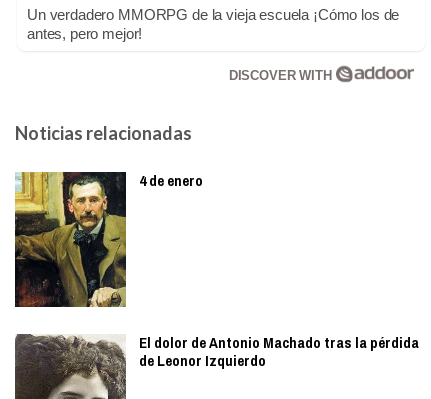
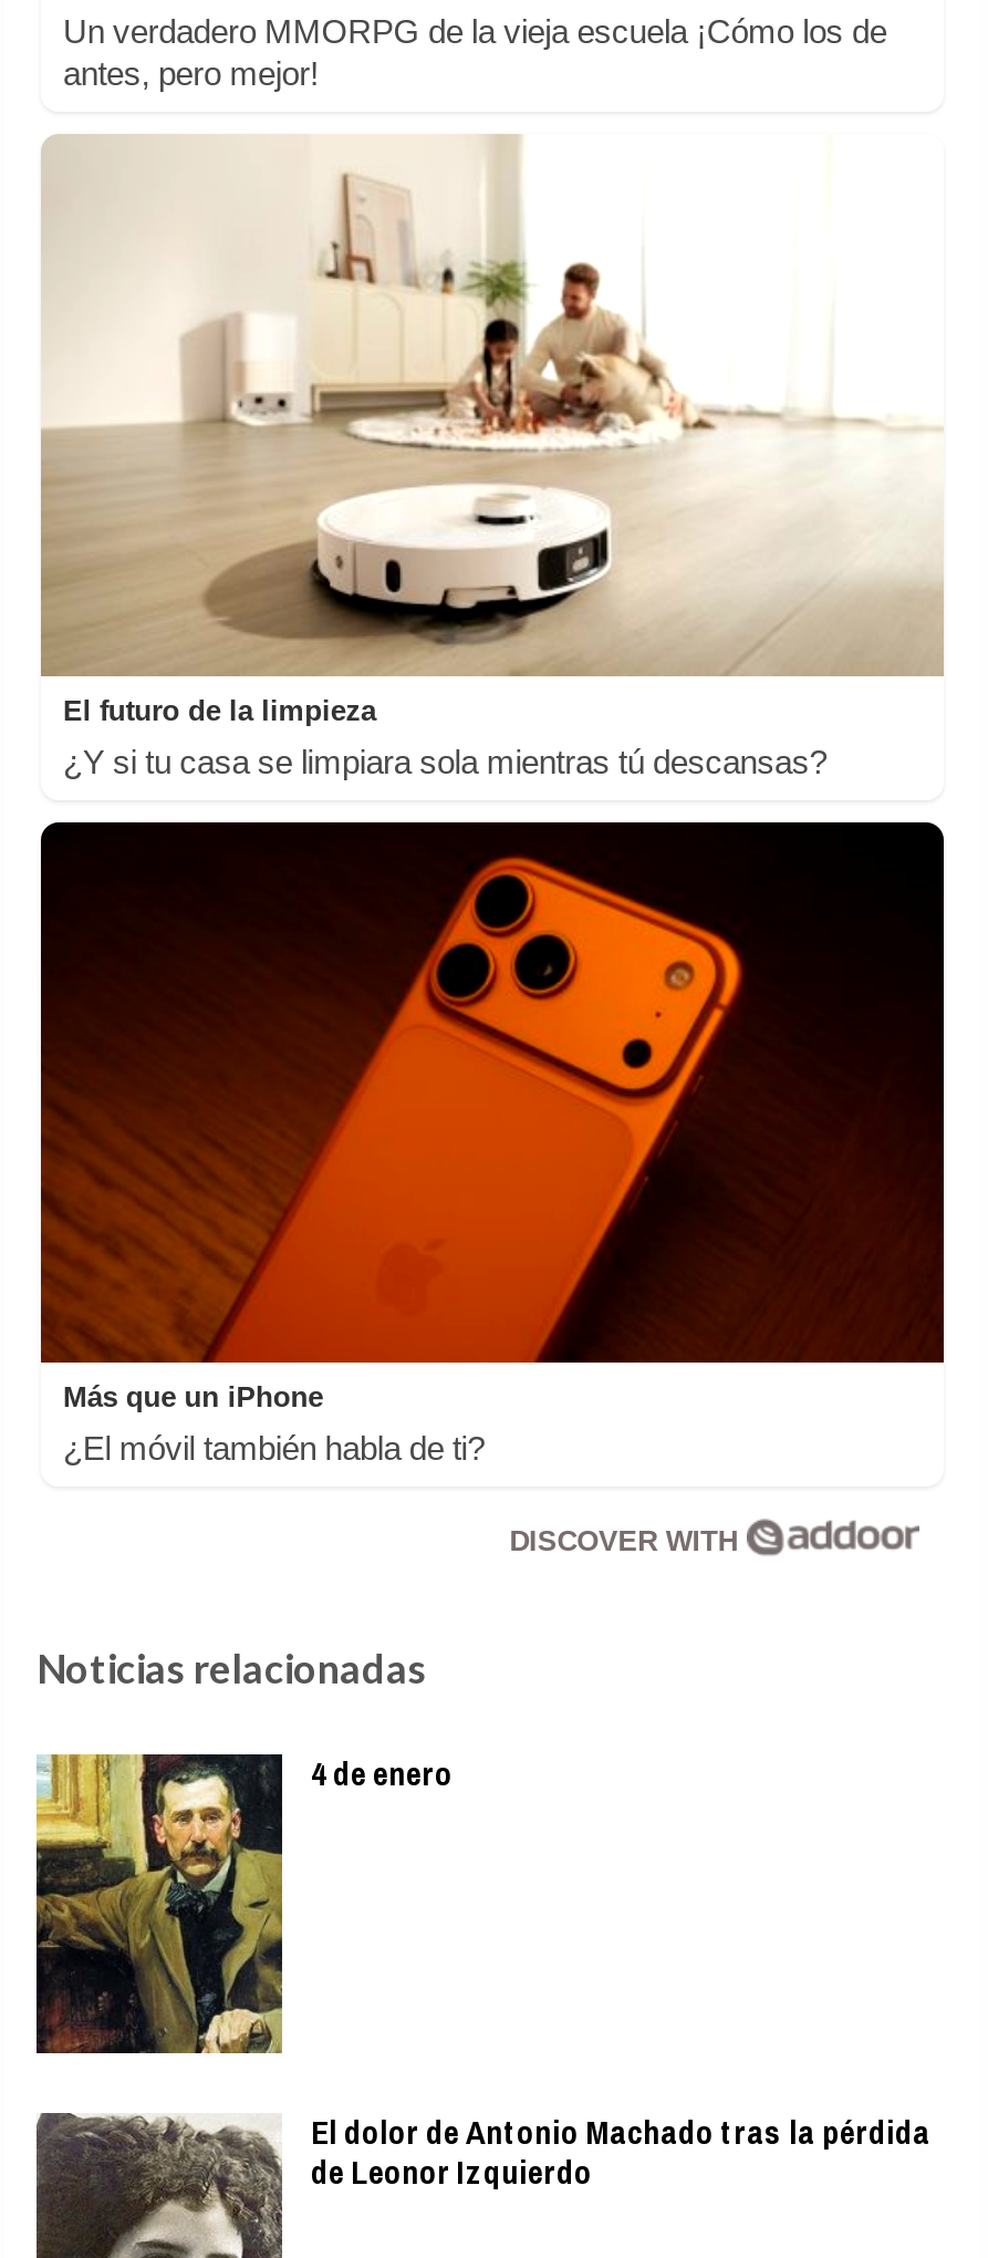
+ [image]
+ El futuro de la limpieza
+ ¿Y si tu casa se limpiara sola mientras tú descansas?

+ [image]
+ Más que un iPhone
+ ¿El móvil también habla de ti?
